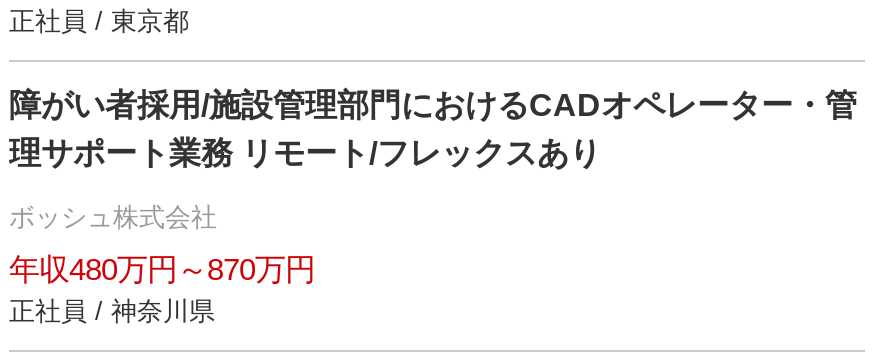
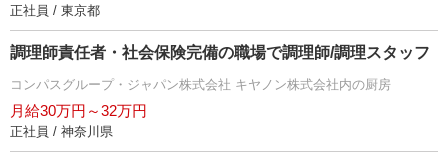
- 障がい者採用/施設管理部門におけるCADオペレーター・管
- 理サポート業務 リモート/フレックスあり
+ 調理師責任者・社会保険完備の職場で調理師/調理スタッフ

- ボッシュ株式会社
+ コンパスグループ・ジャパン株式会社 キヤノン株式会社内の厨房

- 年収480万円～870万円
+ 月給30万円～32万円
